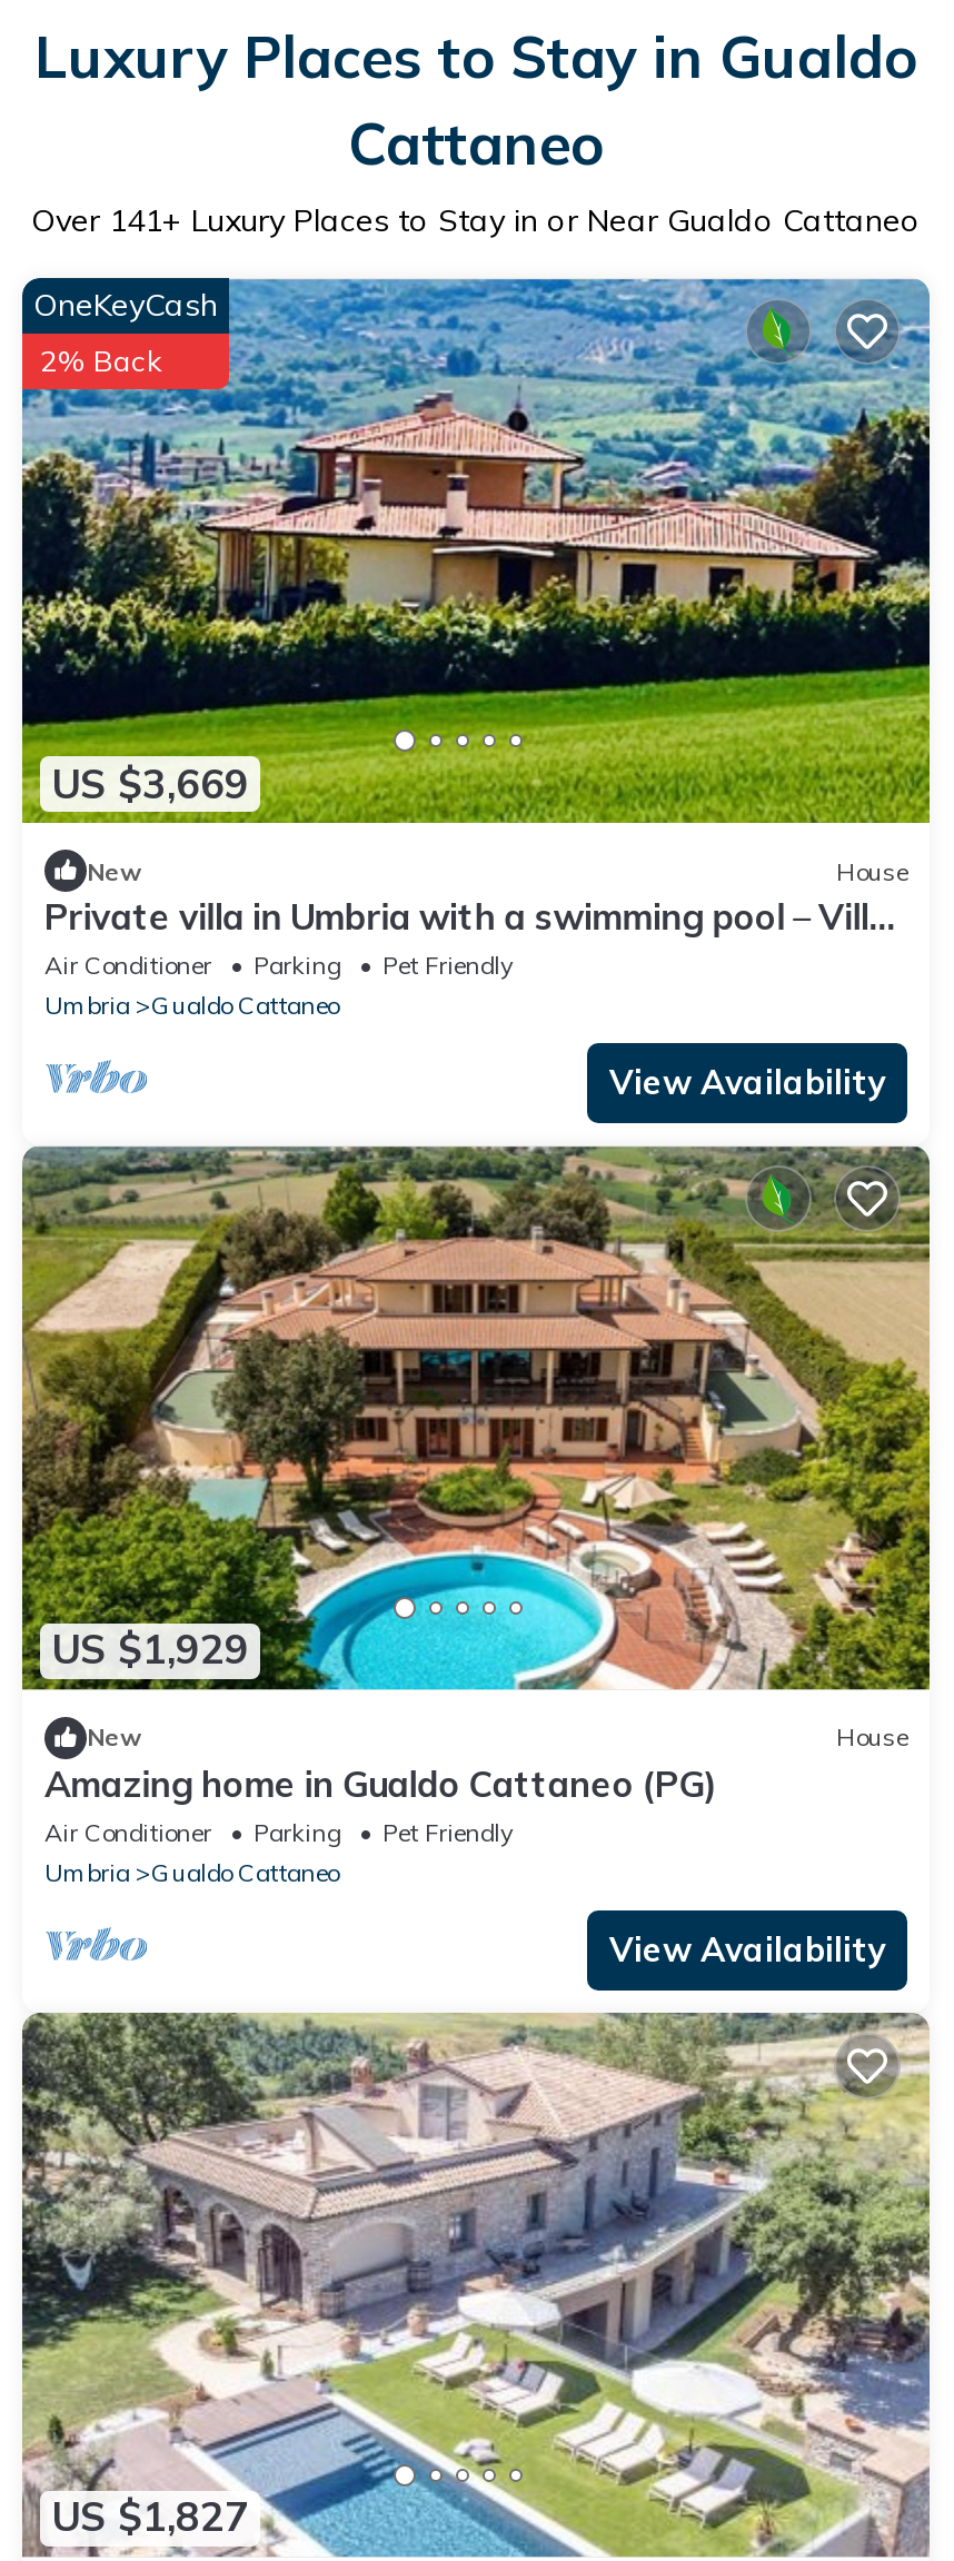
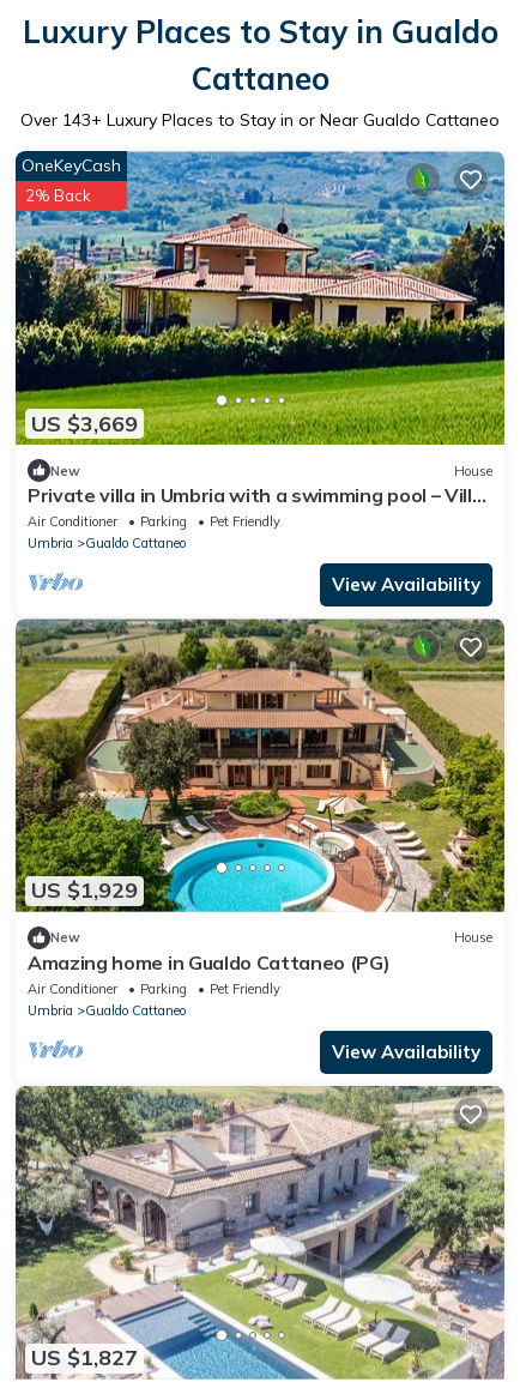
- Over 141+ Luxury Places to Stay in or Near Gualdo Cattaneo
+ Over 143+ Luxury Places to Stay in or Near Gualdo Cattaneo
